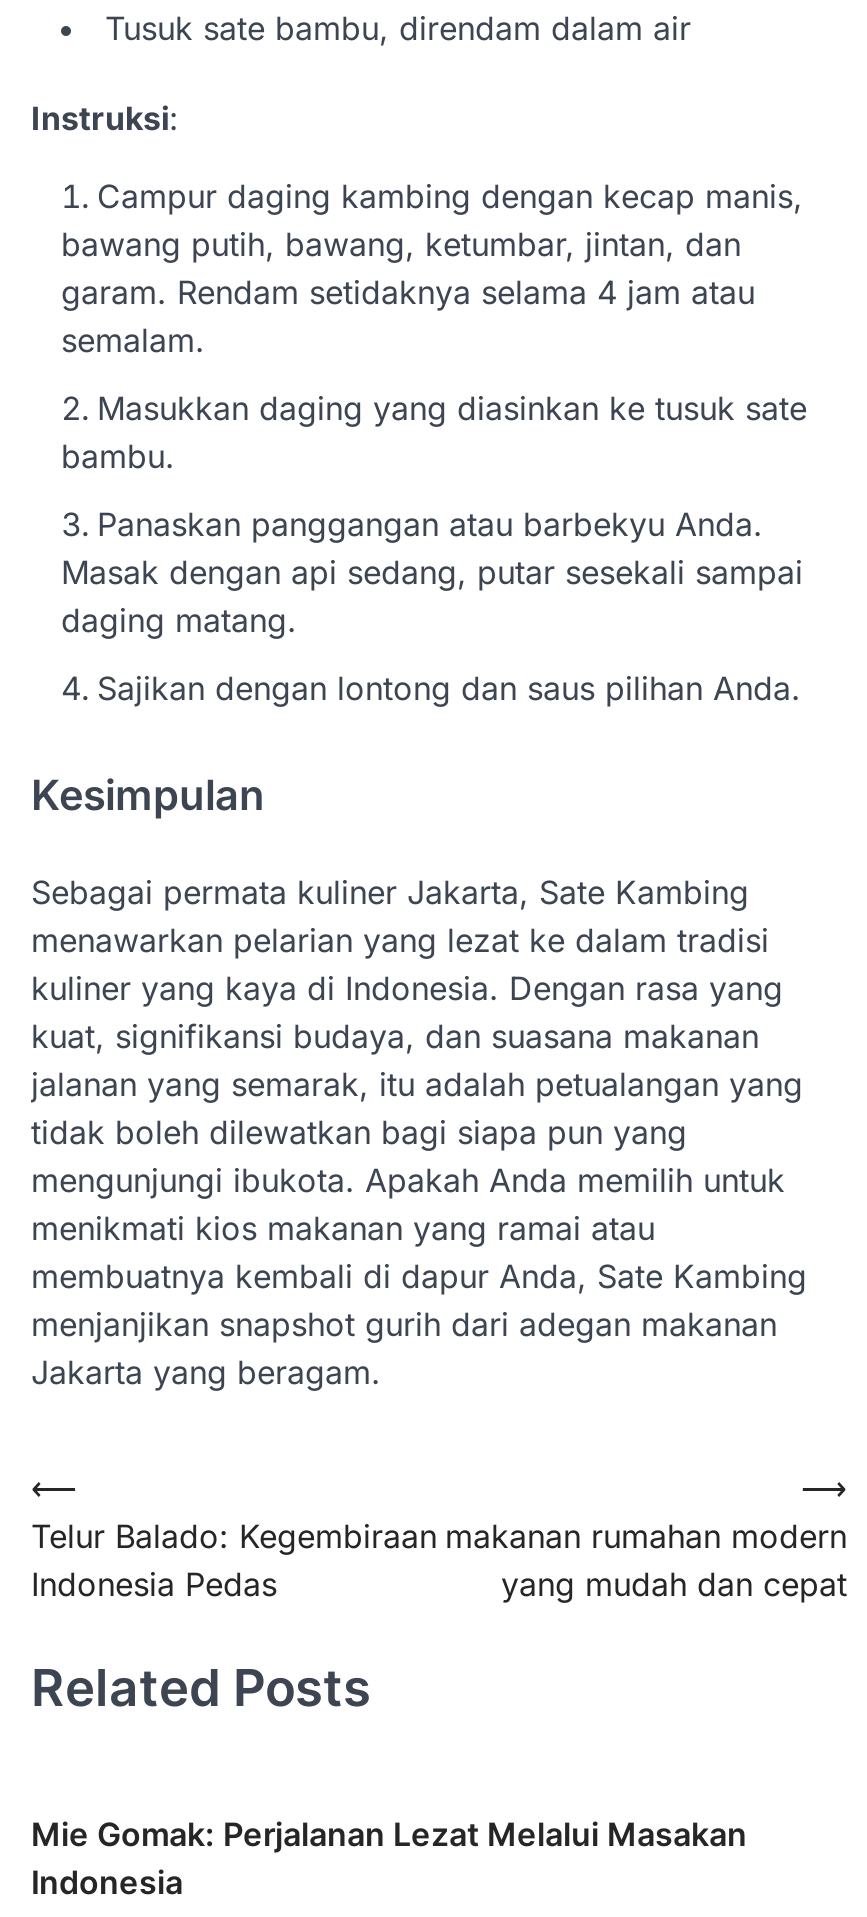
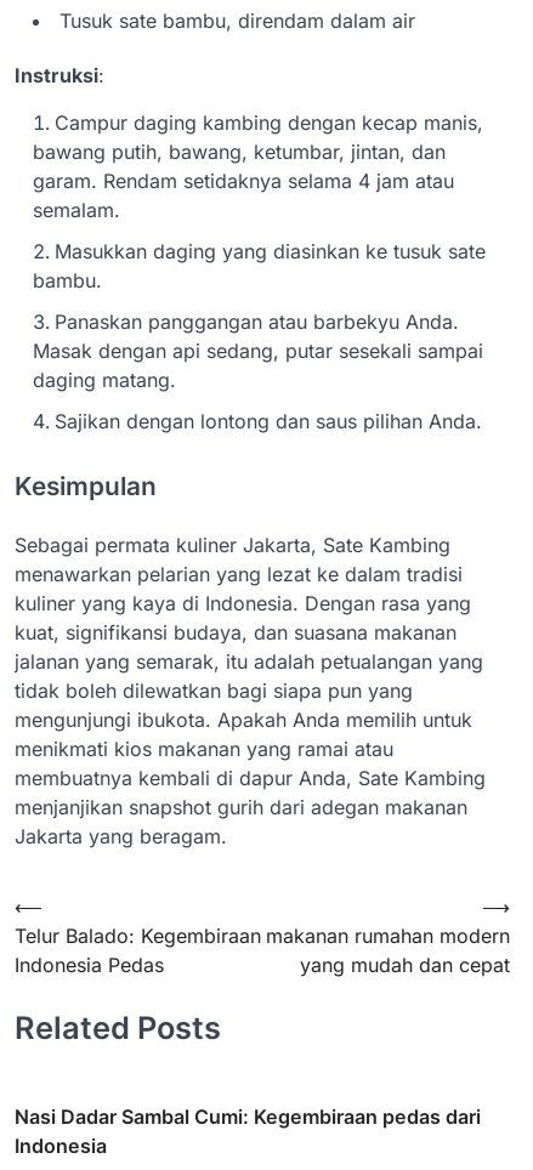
- Mie Gomak: Perjalanan Lezat Melalui Masakan
+ Nasi Dadar Sambal Cumi: Kegembiraan pedas dari
